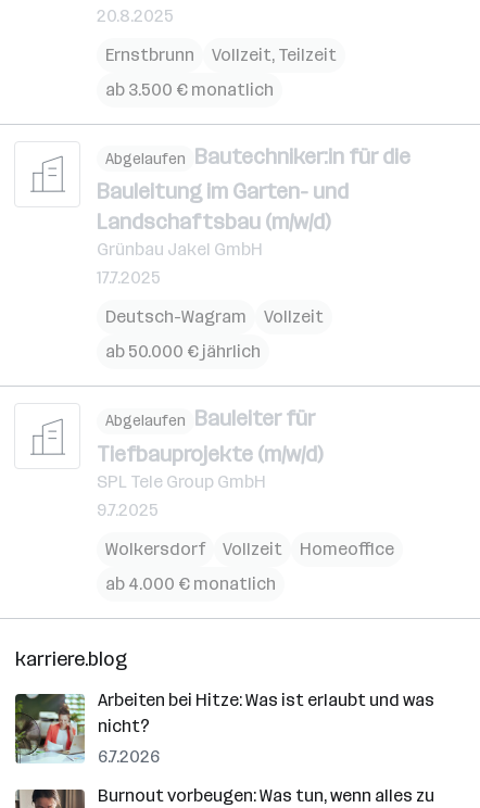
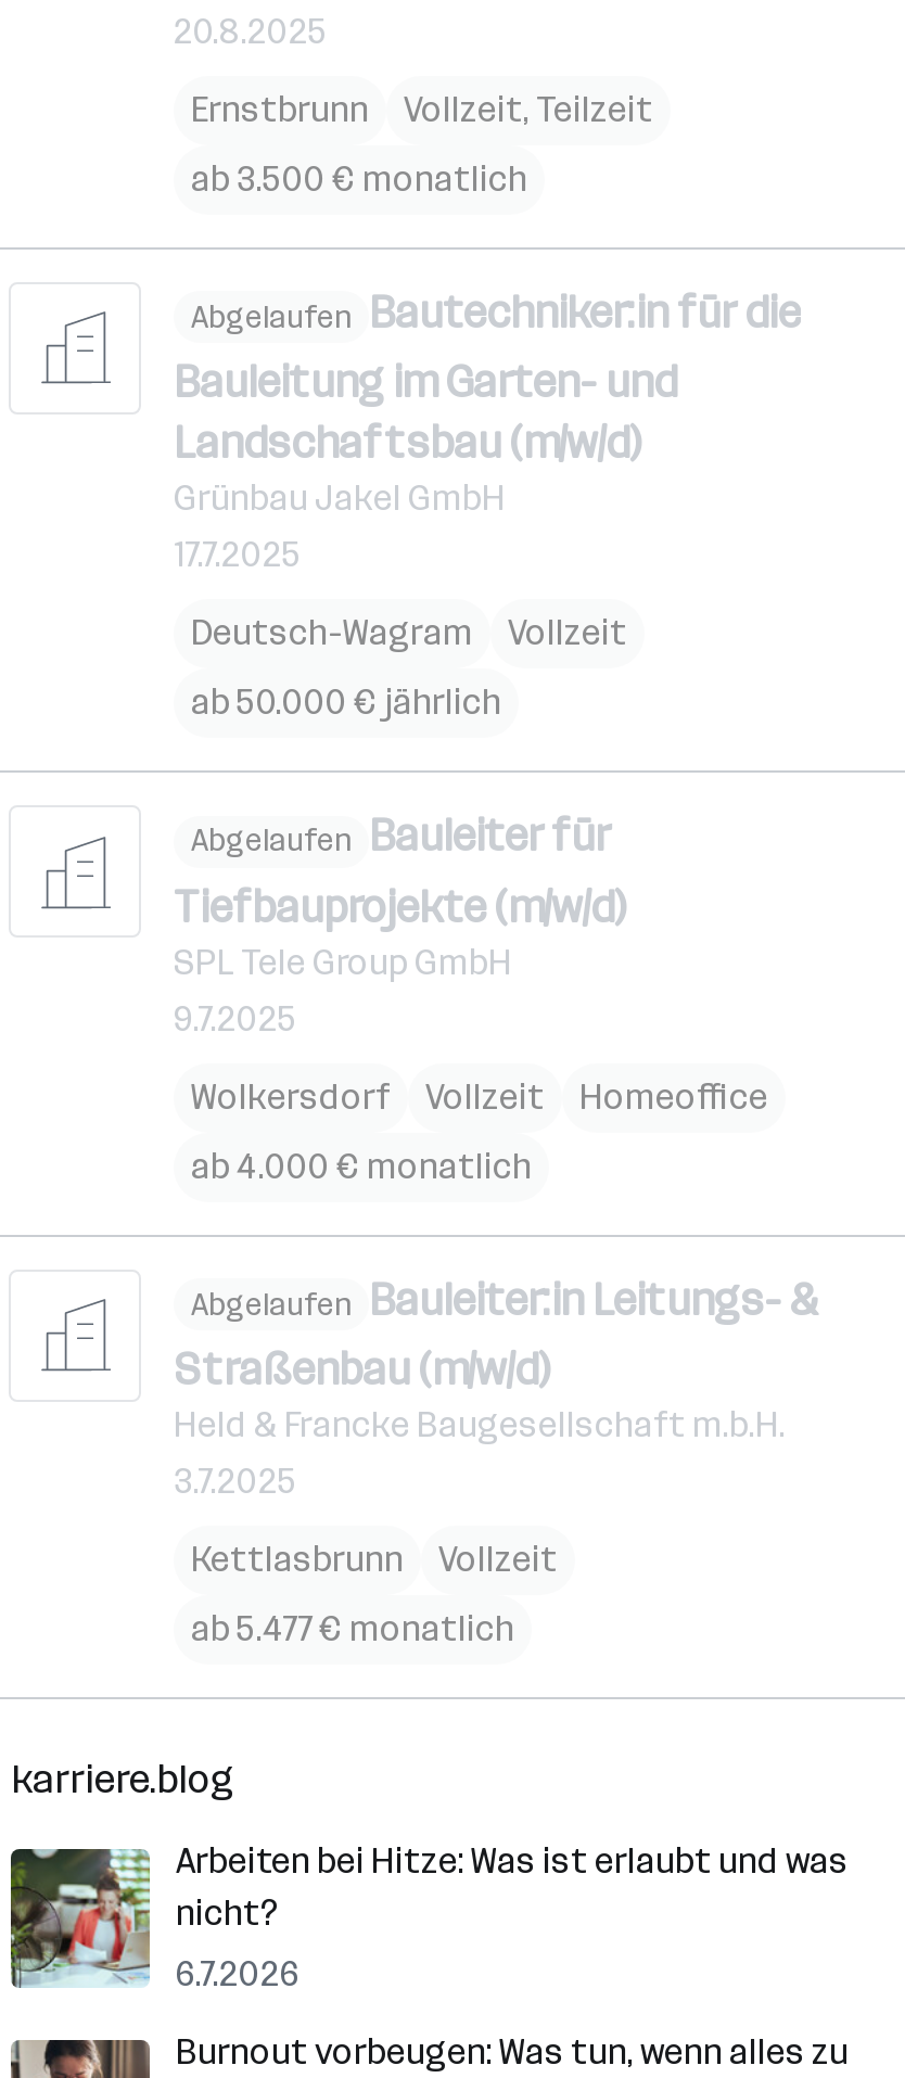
+ Abgelaufen Bauleiter:in Leitungs- &
+ Straßenbau (m/w/d)
+ Held & Francke Baugesellschaft m.b.H.
+ 3.7.2025
+ Kettlasbrunn
+ Vollzeit
+ ab 5.477 € monatlich
